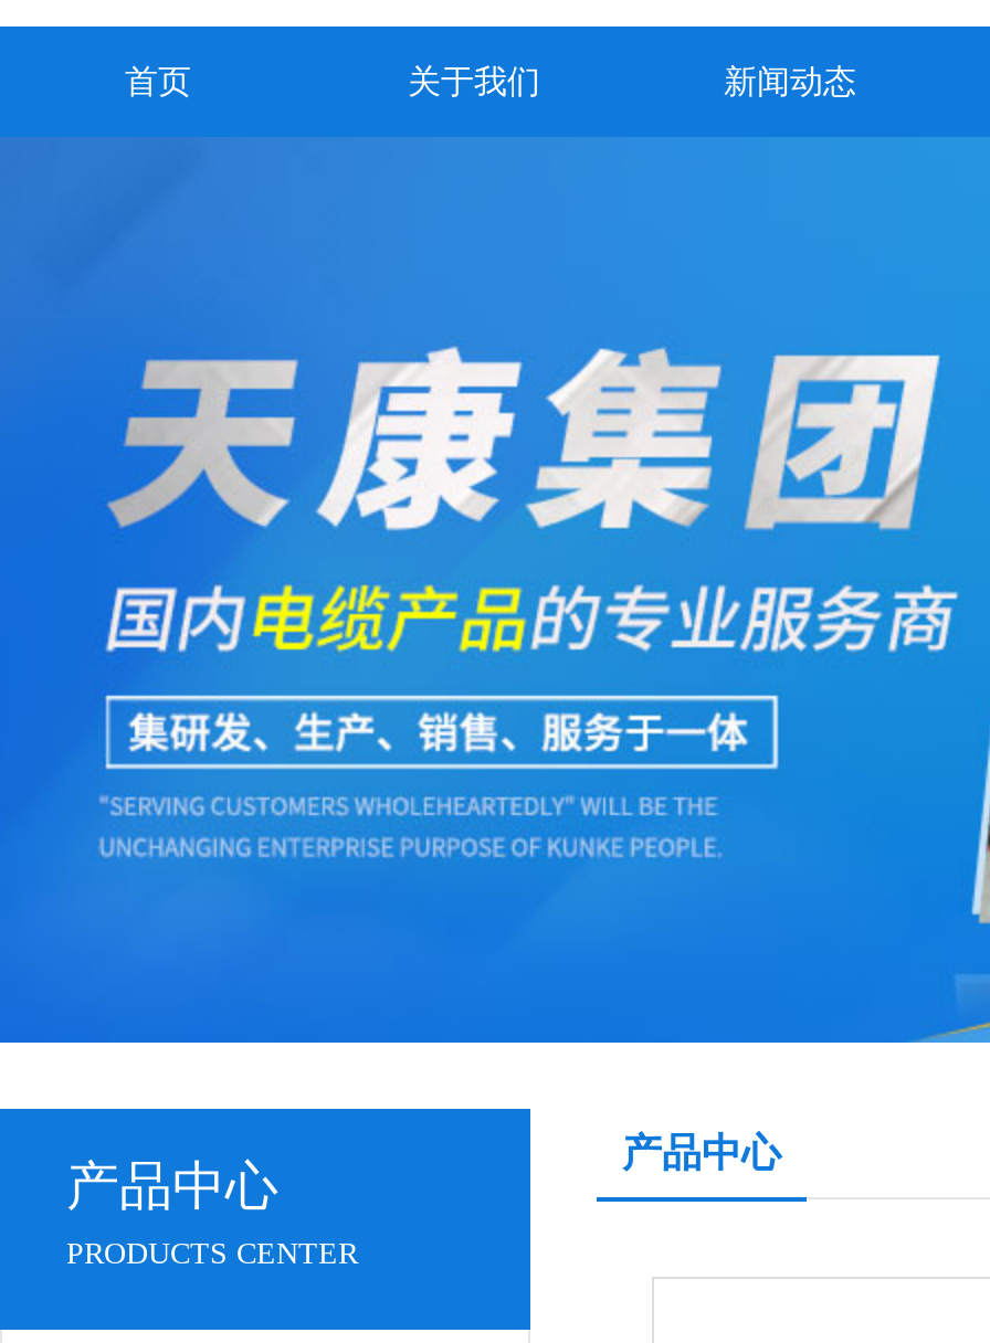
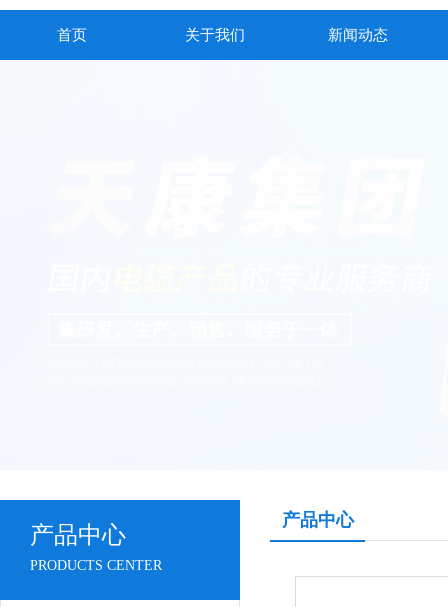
- [image]
